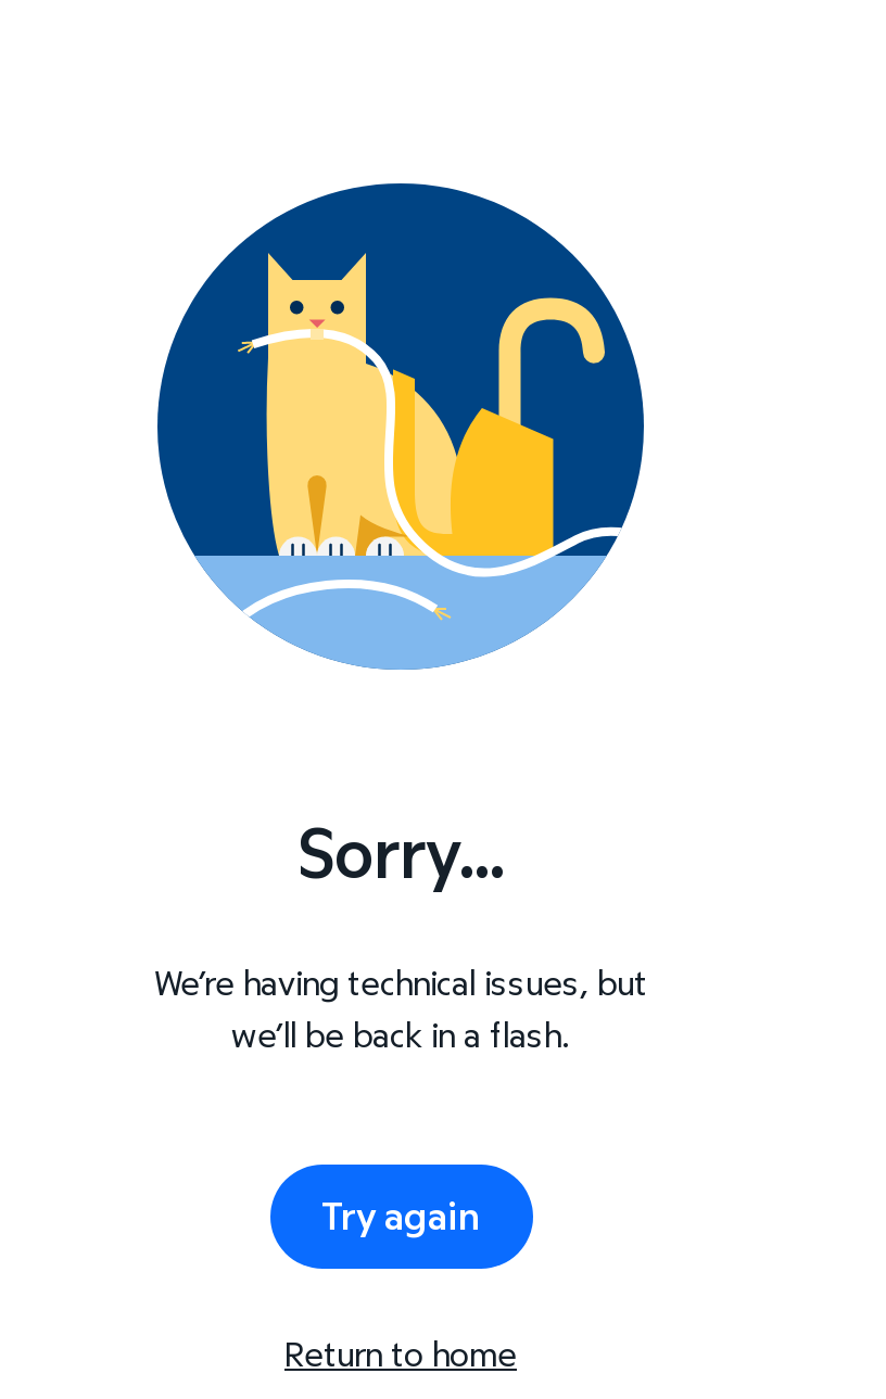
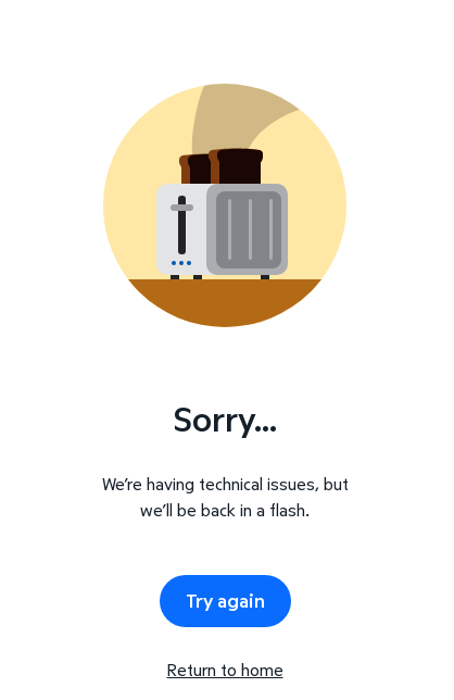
- [image]
+ [image]
